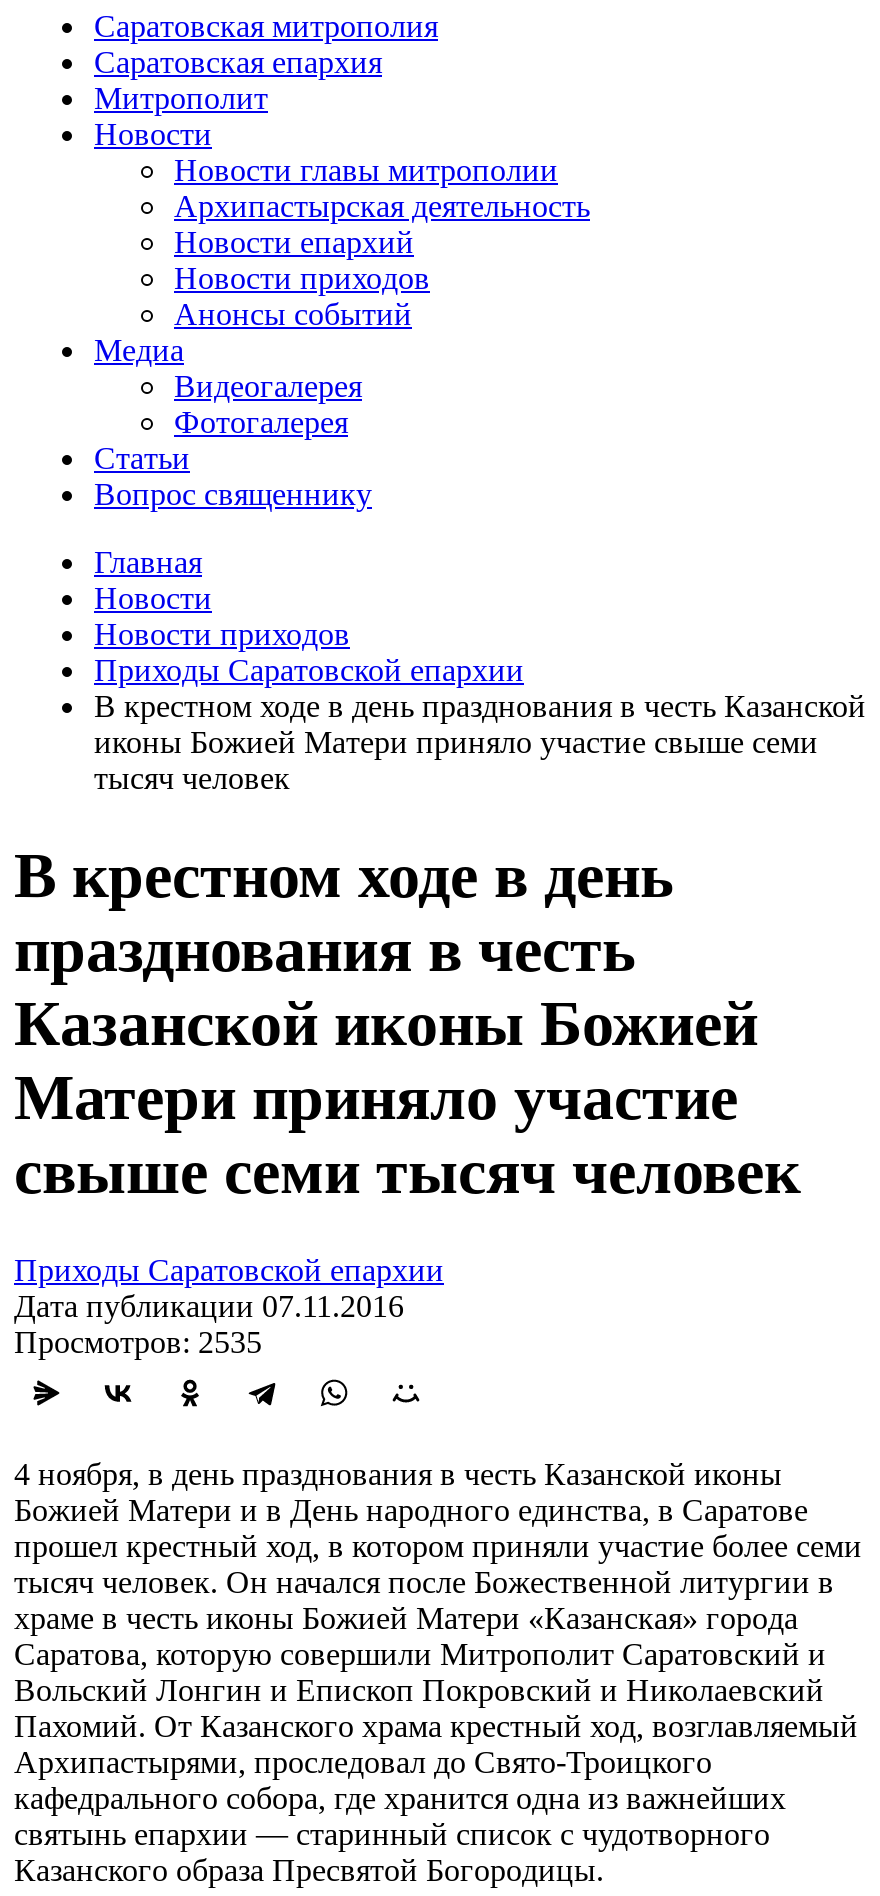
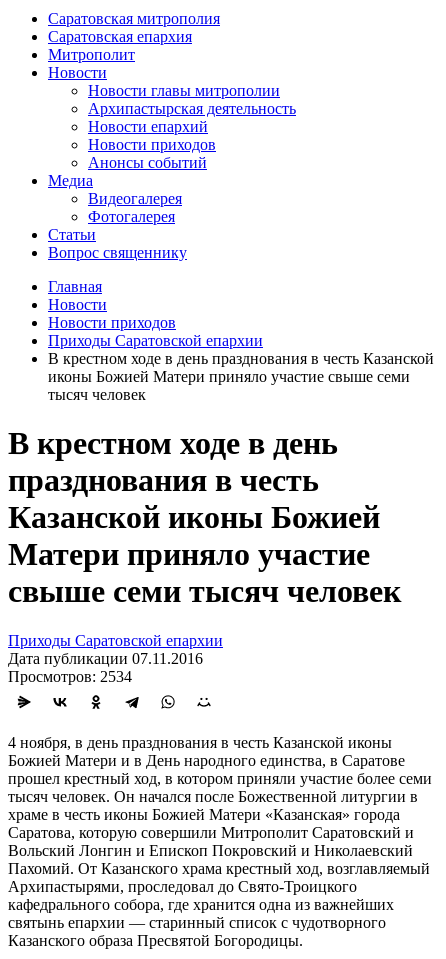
- Просмотров: 2535
+ Просмотров: 2534
